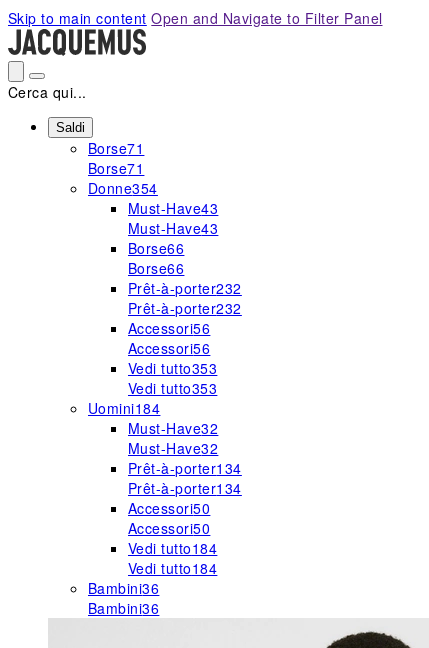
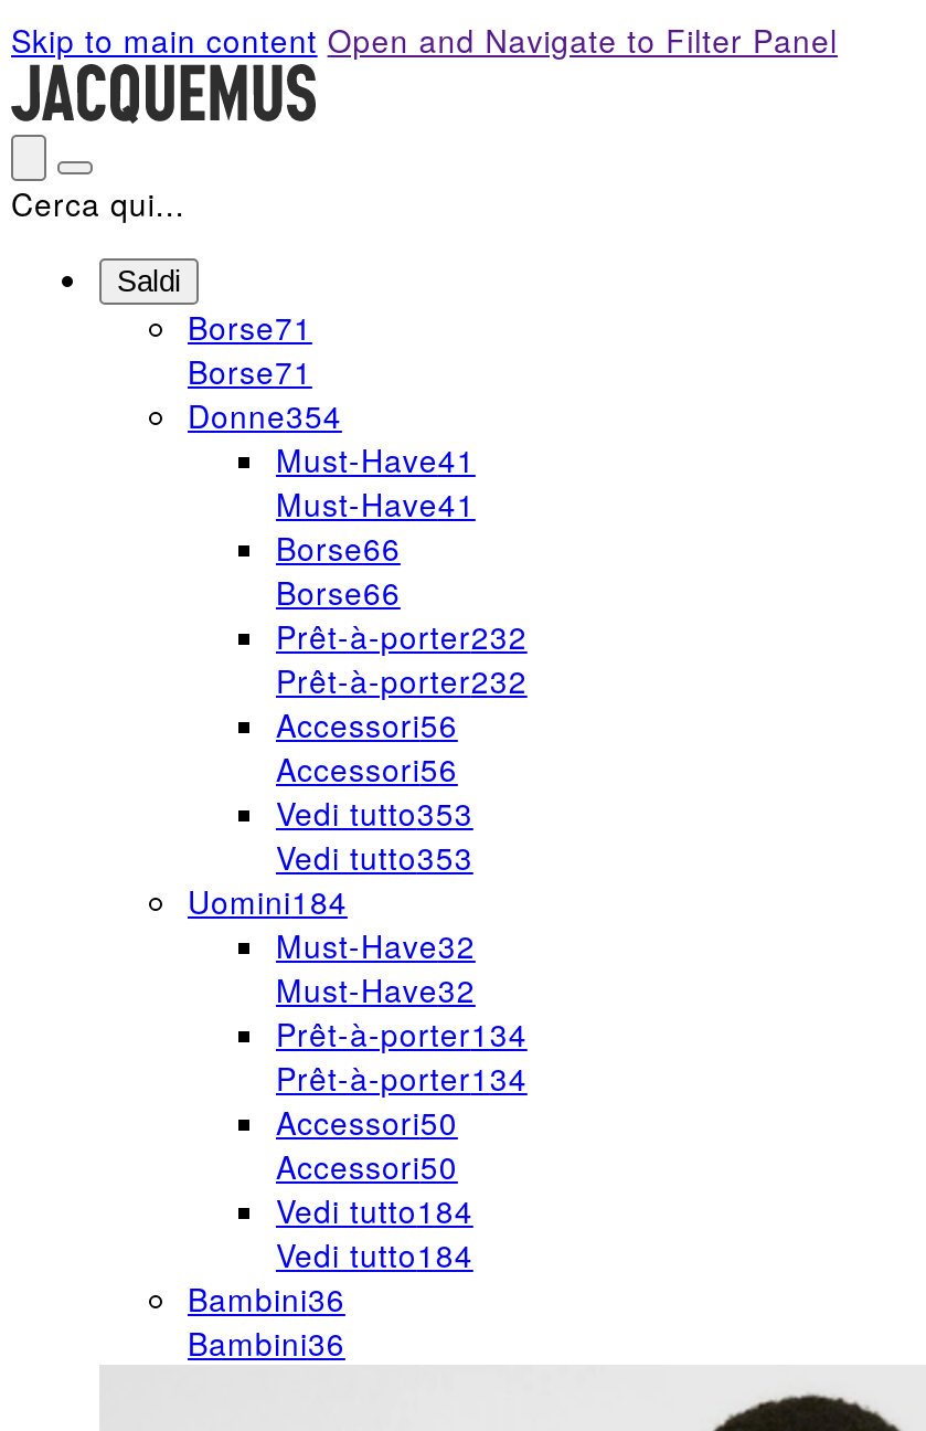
- Must-Have43
+ Must-Have41

- Must-Have43
+ Must-Have41
